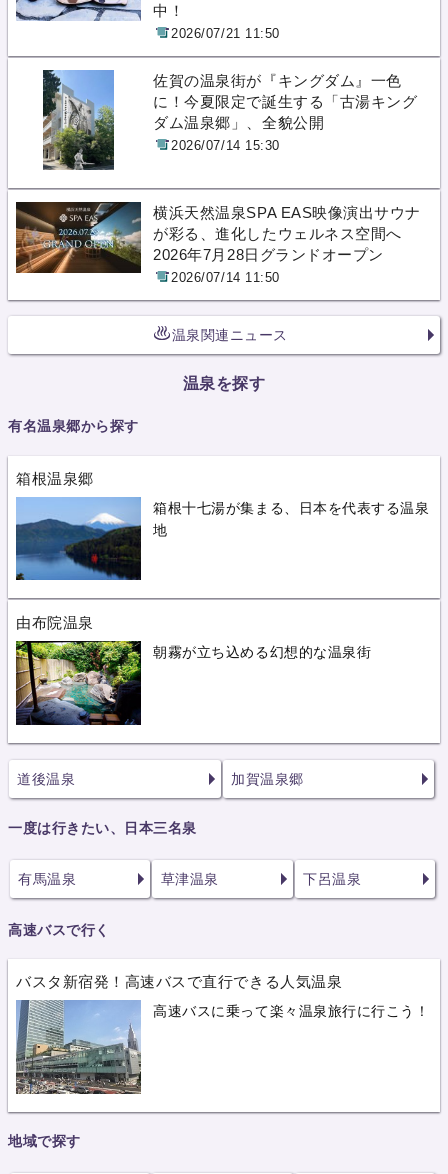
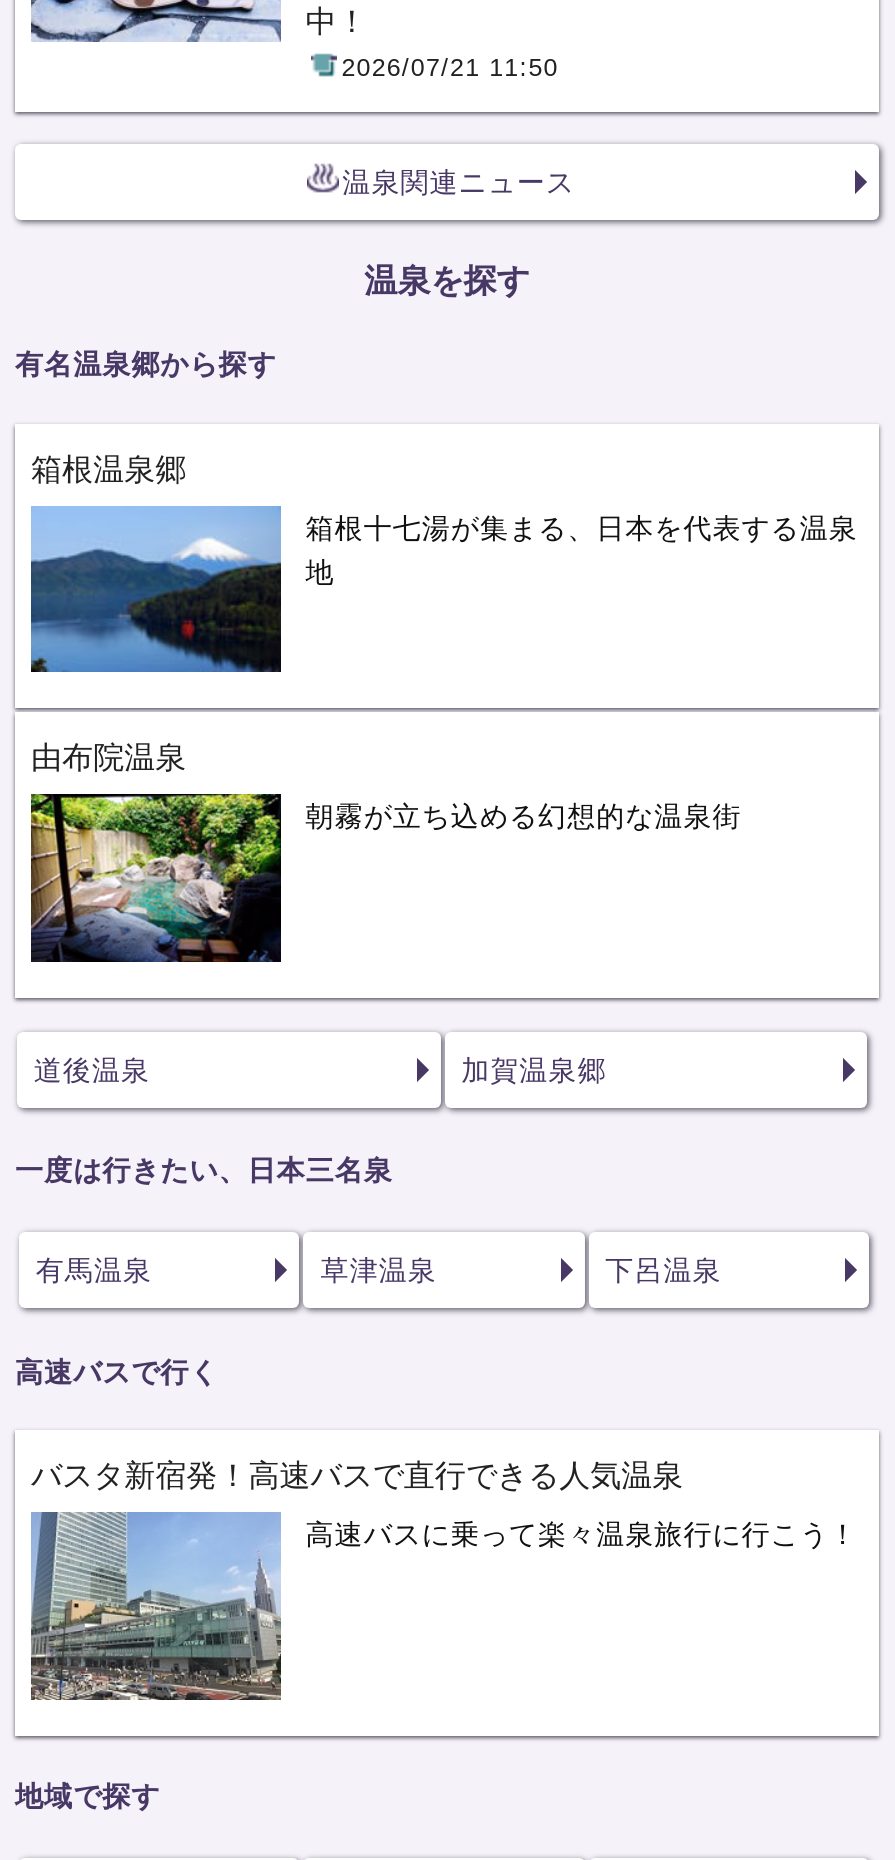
- [image]
- 佐賀の温泉街が『キングダム』一色
- に！今夏限定で誕生する「古湯キング
- ダム温泉郷」、全貌公開
- 2026/07/14 15:30

- [image]
- 横浜天然温泉SPA EAS映像演出サウナ
- が彩る、進化したウェルネス空間へ
- 2026年7月28日グランドオープン
- 2026/07/14 11:50
